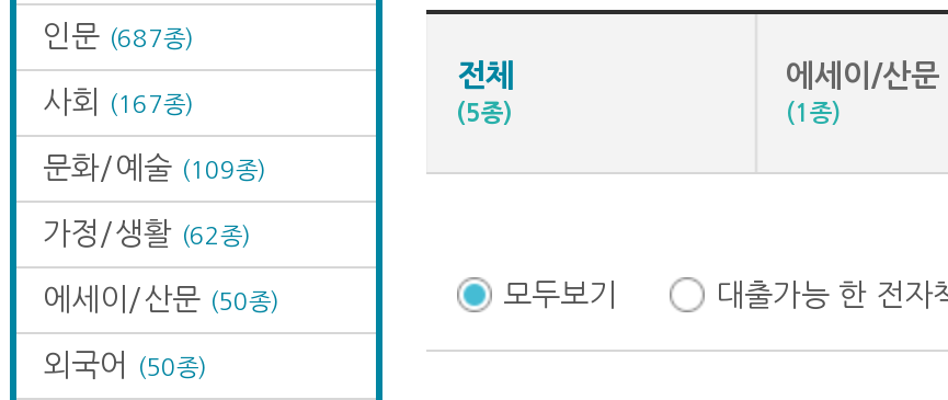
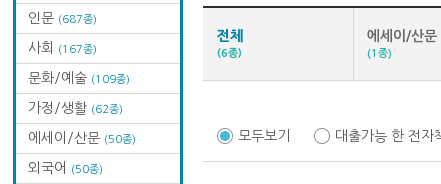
- (5종)
+ (6종)
